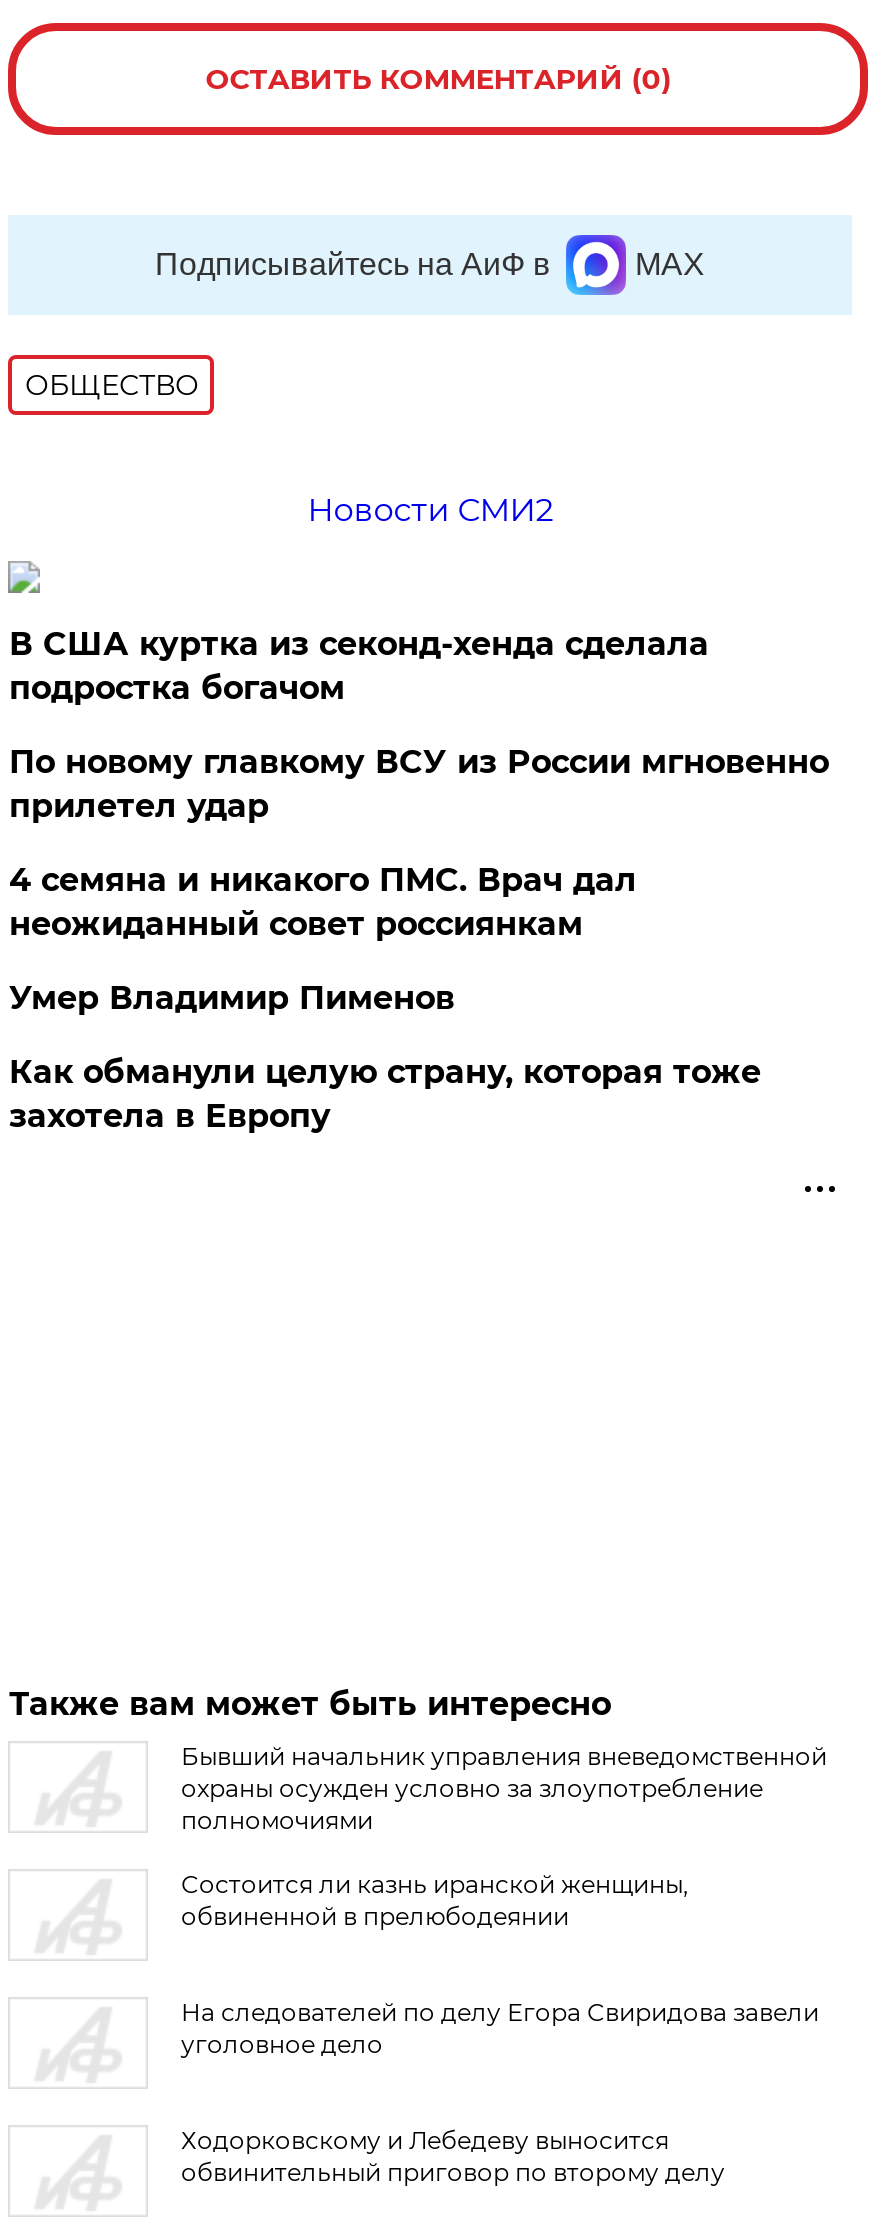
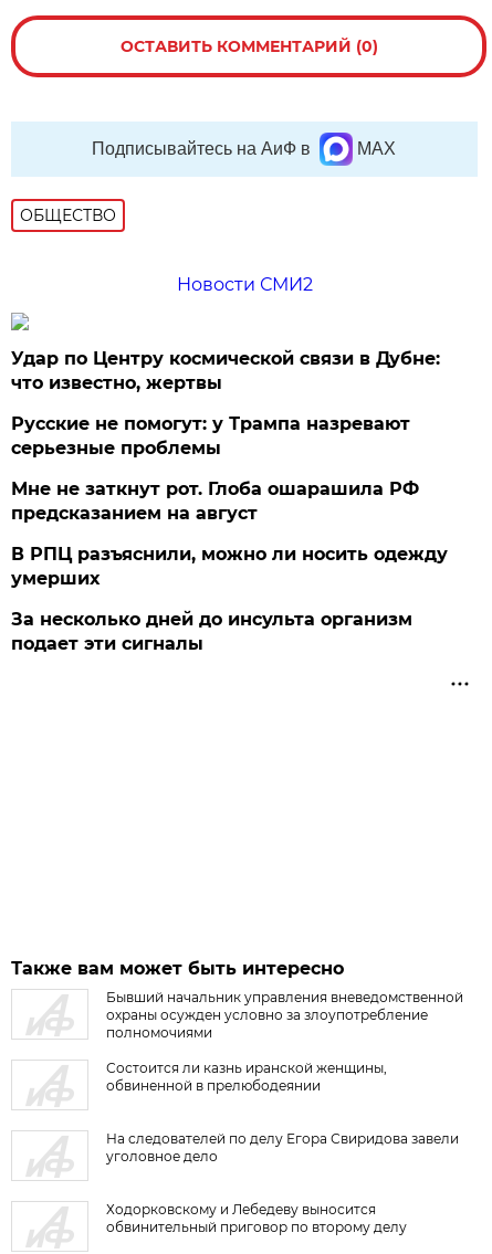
- В США куртка из секонд-хенда сделала
- подростка богачом
+ Удар по Центру космической связи в Дубне:
+ что известно, жертвы

- По новому главкому ВСУ из России мгновенно
- прилетел удар
+ Русские не помогут: у Трампа назревают
+ серьезные проблемы

- 4 семянa и никакого ПМС. Врач дал
- неожиданный совет россиянкам
+ Мне не заткнут рот. Глоба ошарашила РФ
+ предсказанием на август

- Умер Владимир Пименов
+ В РПЦ разъяснили, можно ли носить одежду
+ умерших

- Как обманули целую страну, которая тоже
- захотела в Европу
+ За несколько дней до инсульта организм
+ подает эти сигналы
